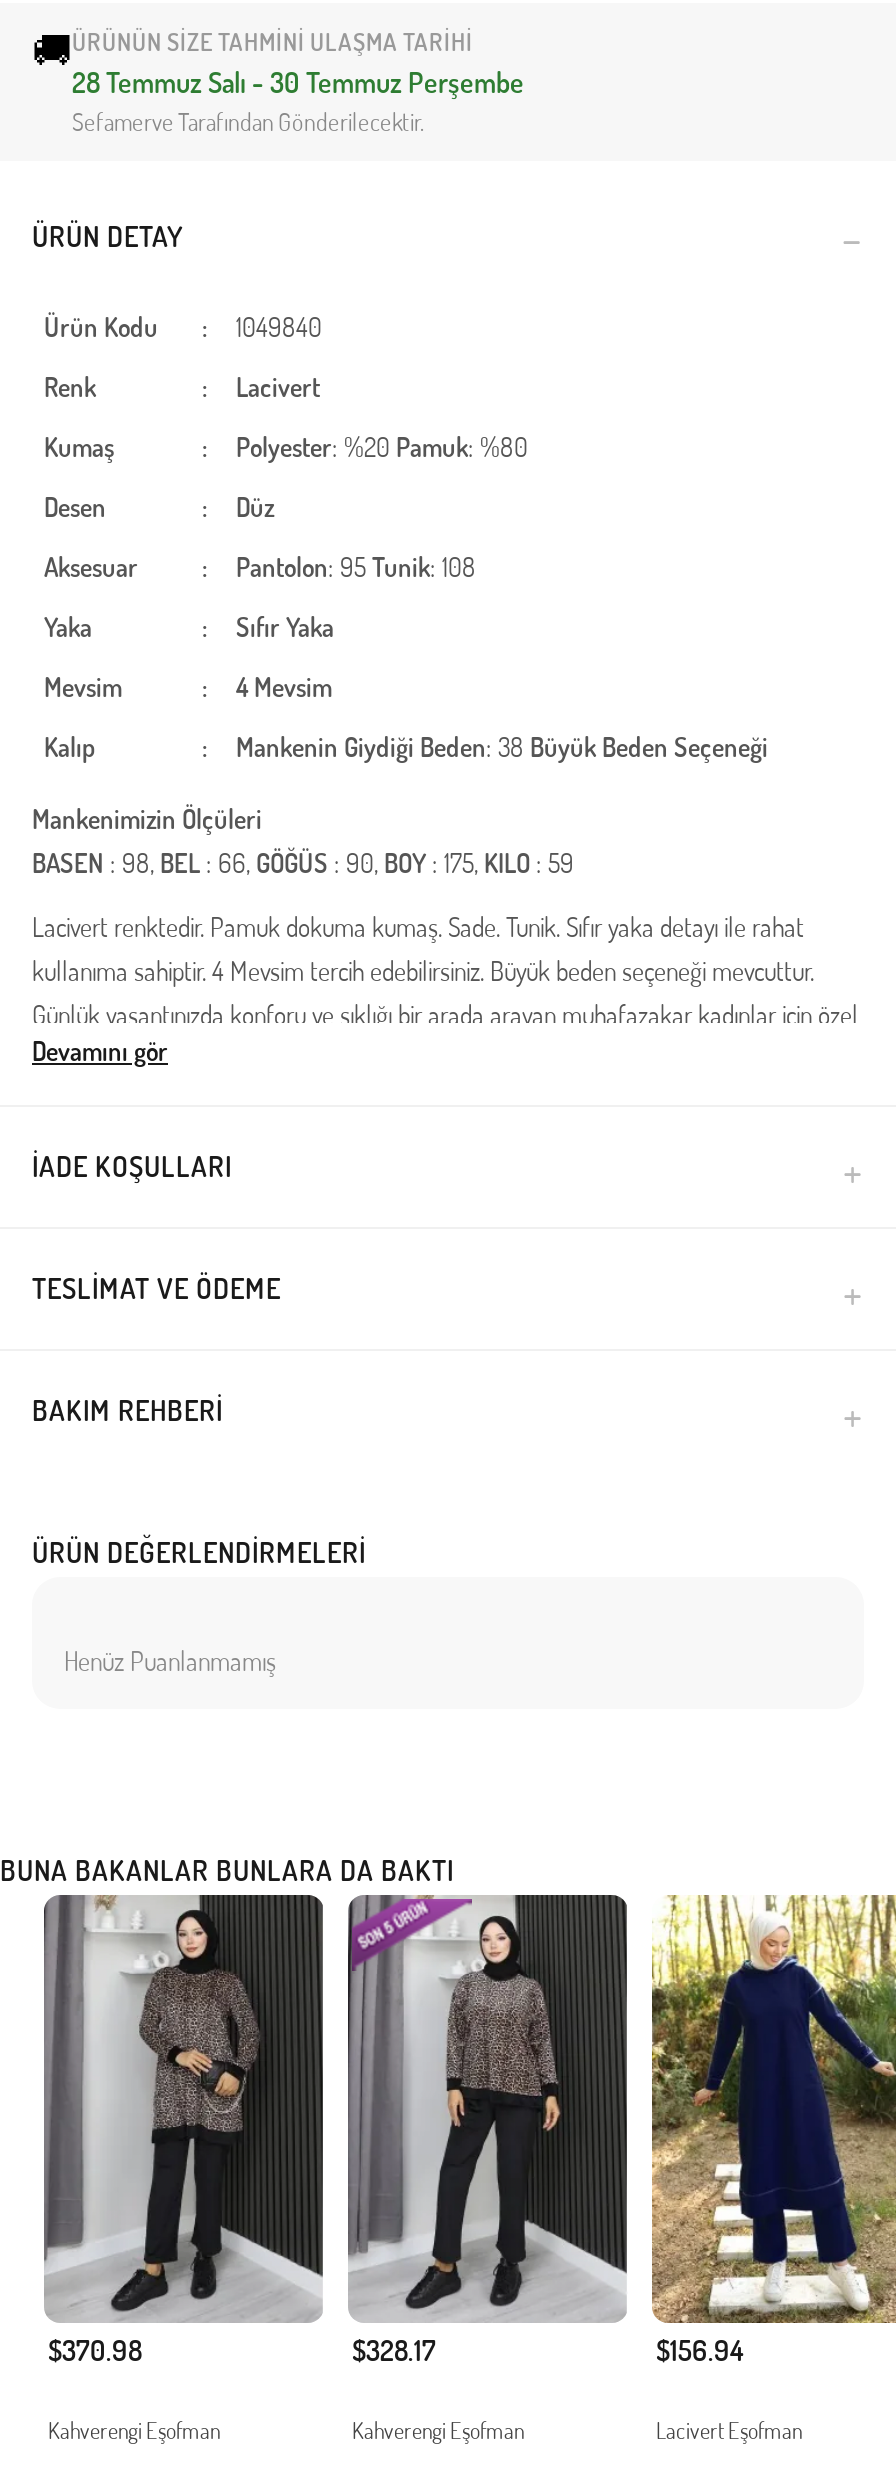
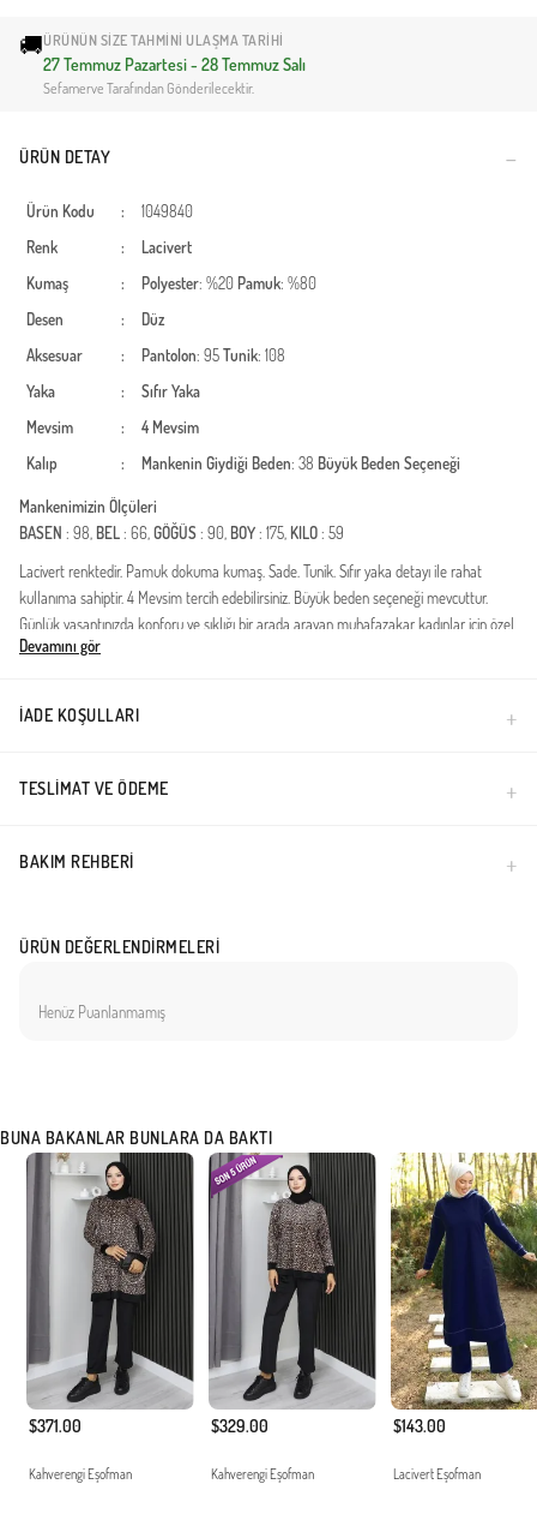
- 28 Temmuz Salı - 30 Temmuz Perşembe
+ 27 Temmuz Pazartesi - 28 Temmuz Salı

- $370.98
+ $371.00

- $328.17
+ $329.00

- $156.94
+ $143.00
